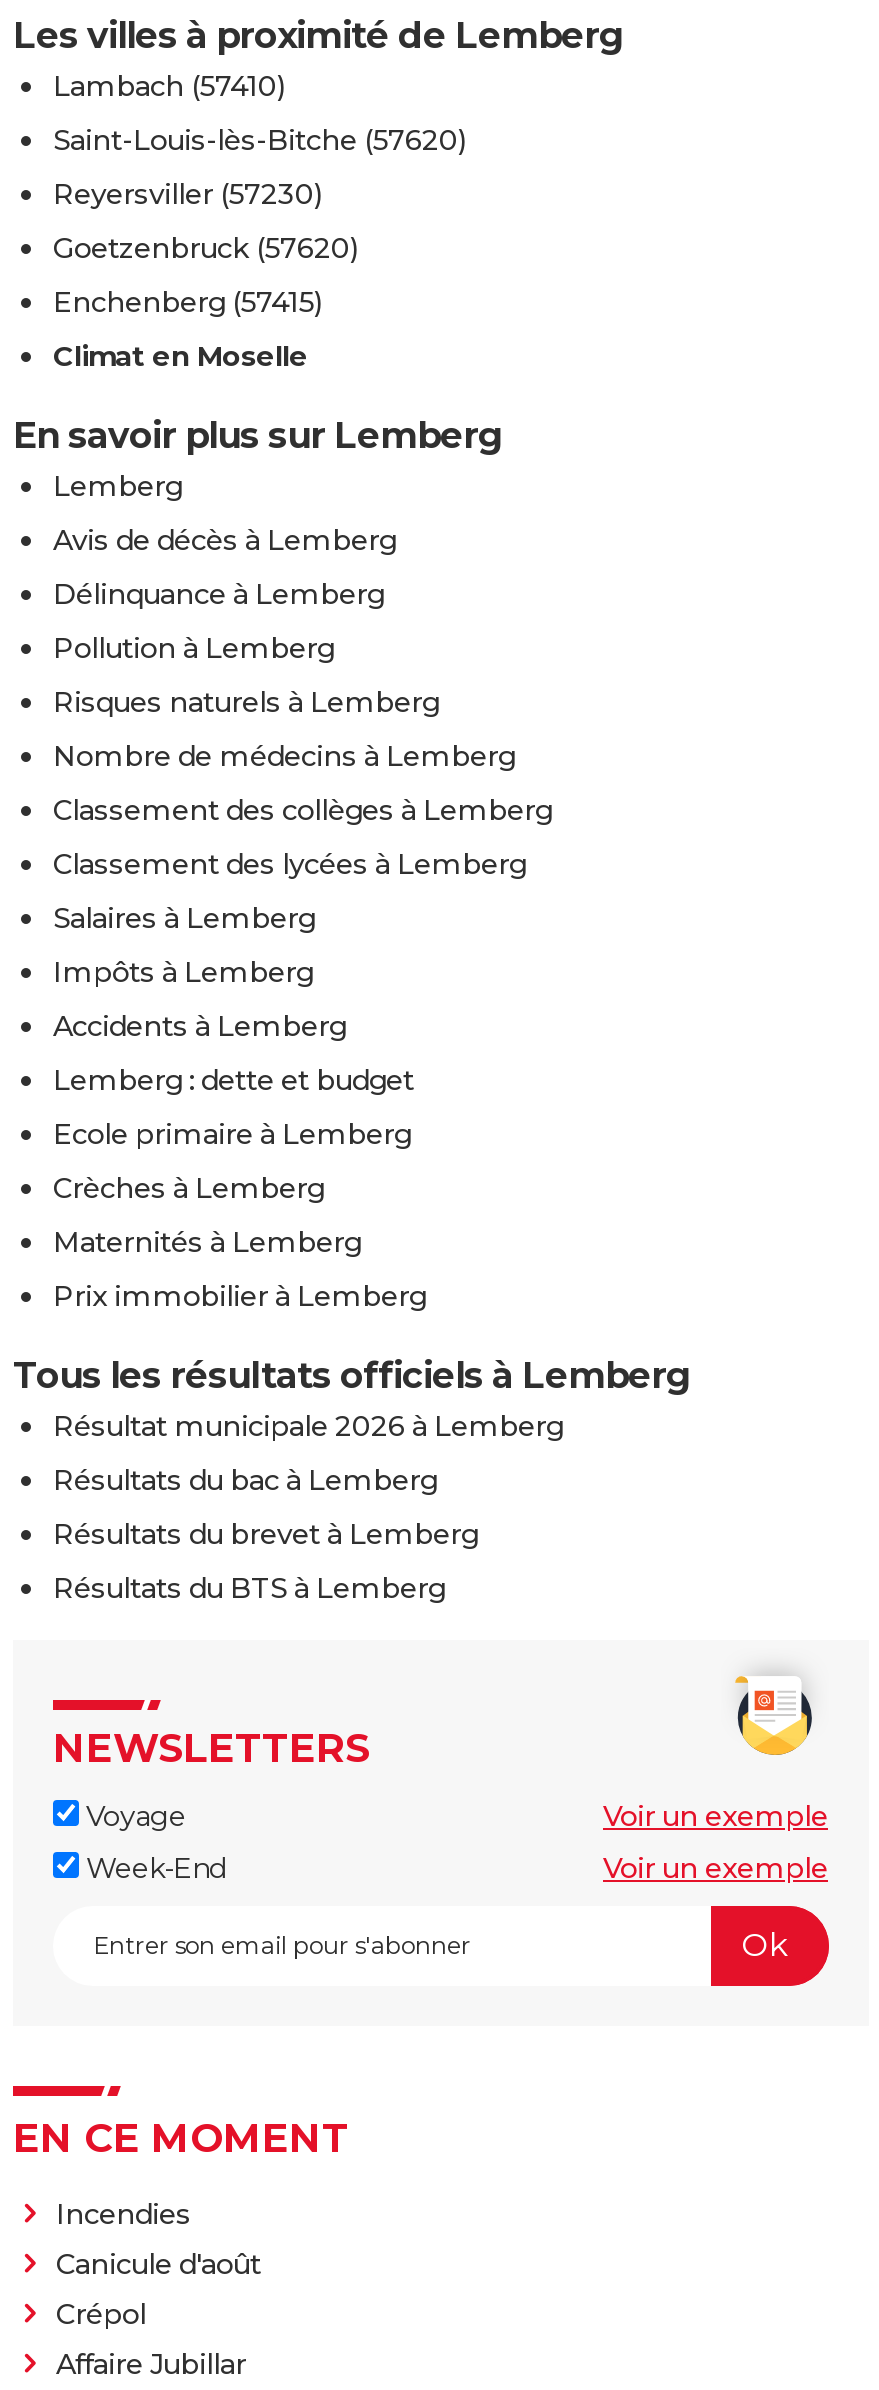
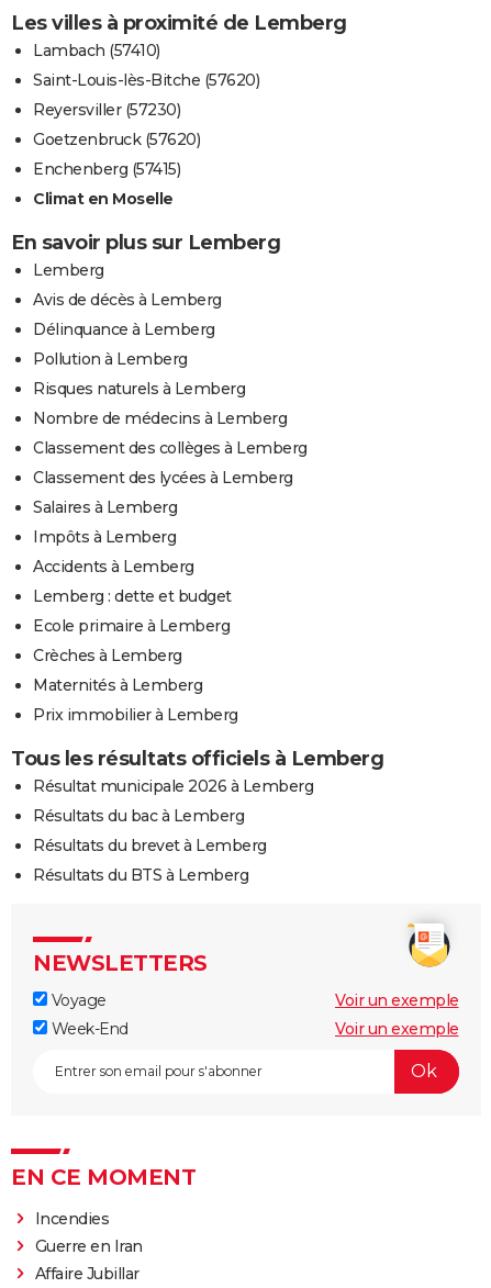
- Canicule d'août
- Crépol
+ Guerre en Iran
